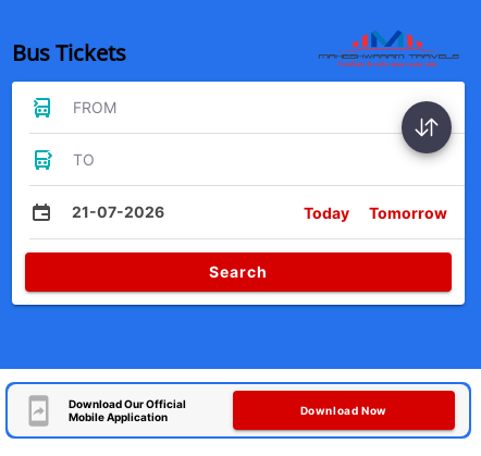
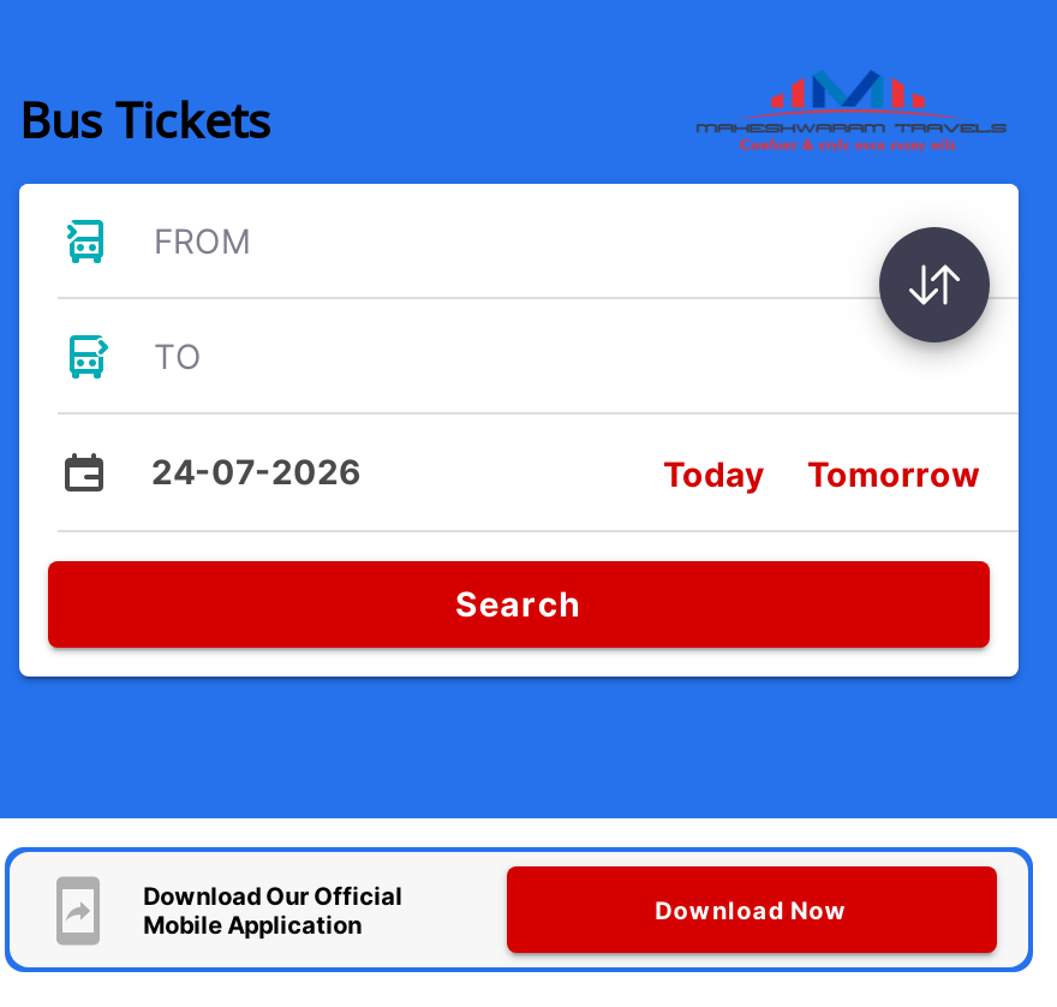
- 21-07-2026
+ 24-07-2026
